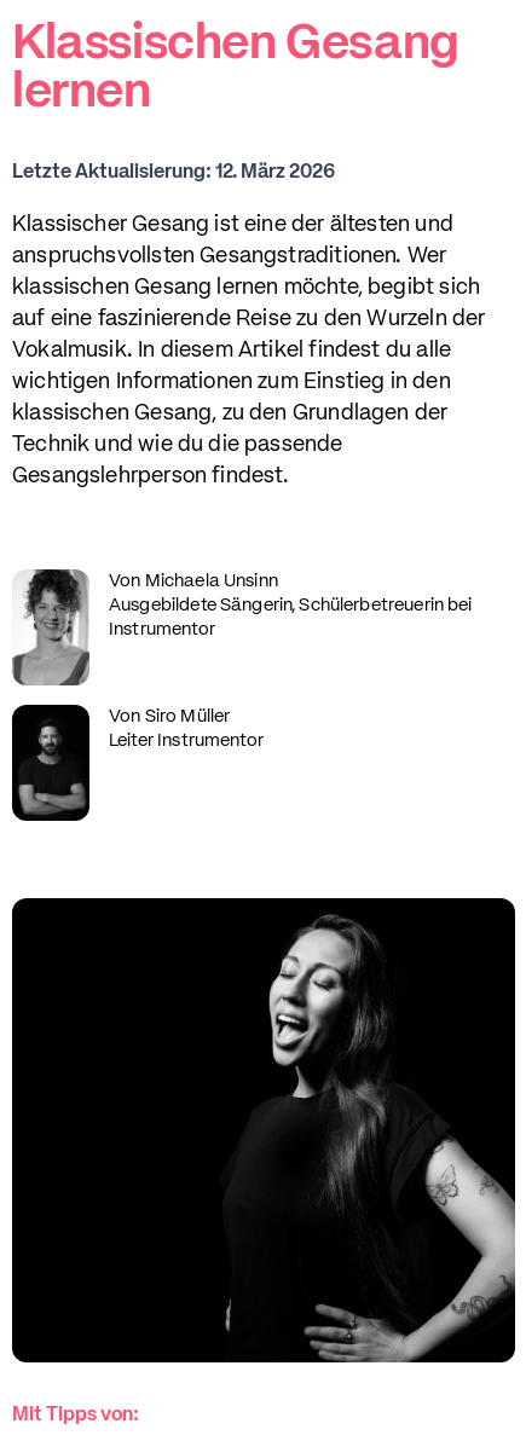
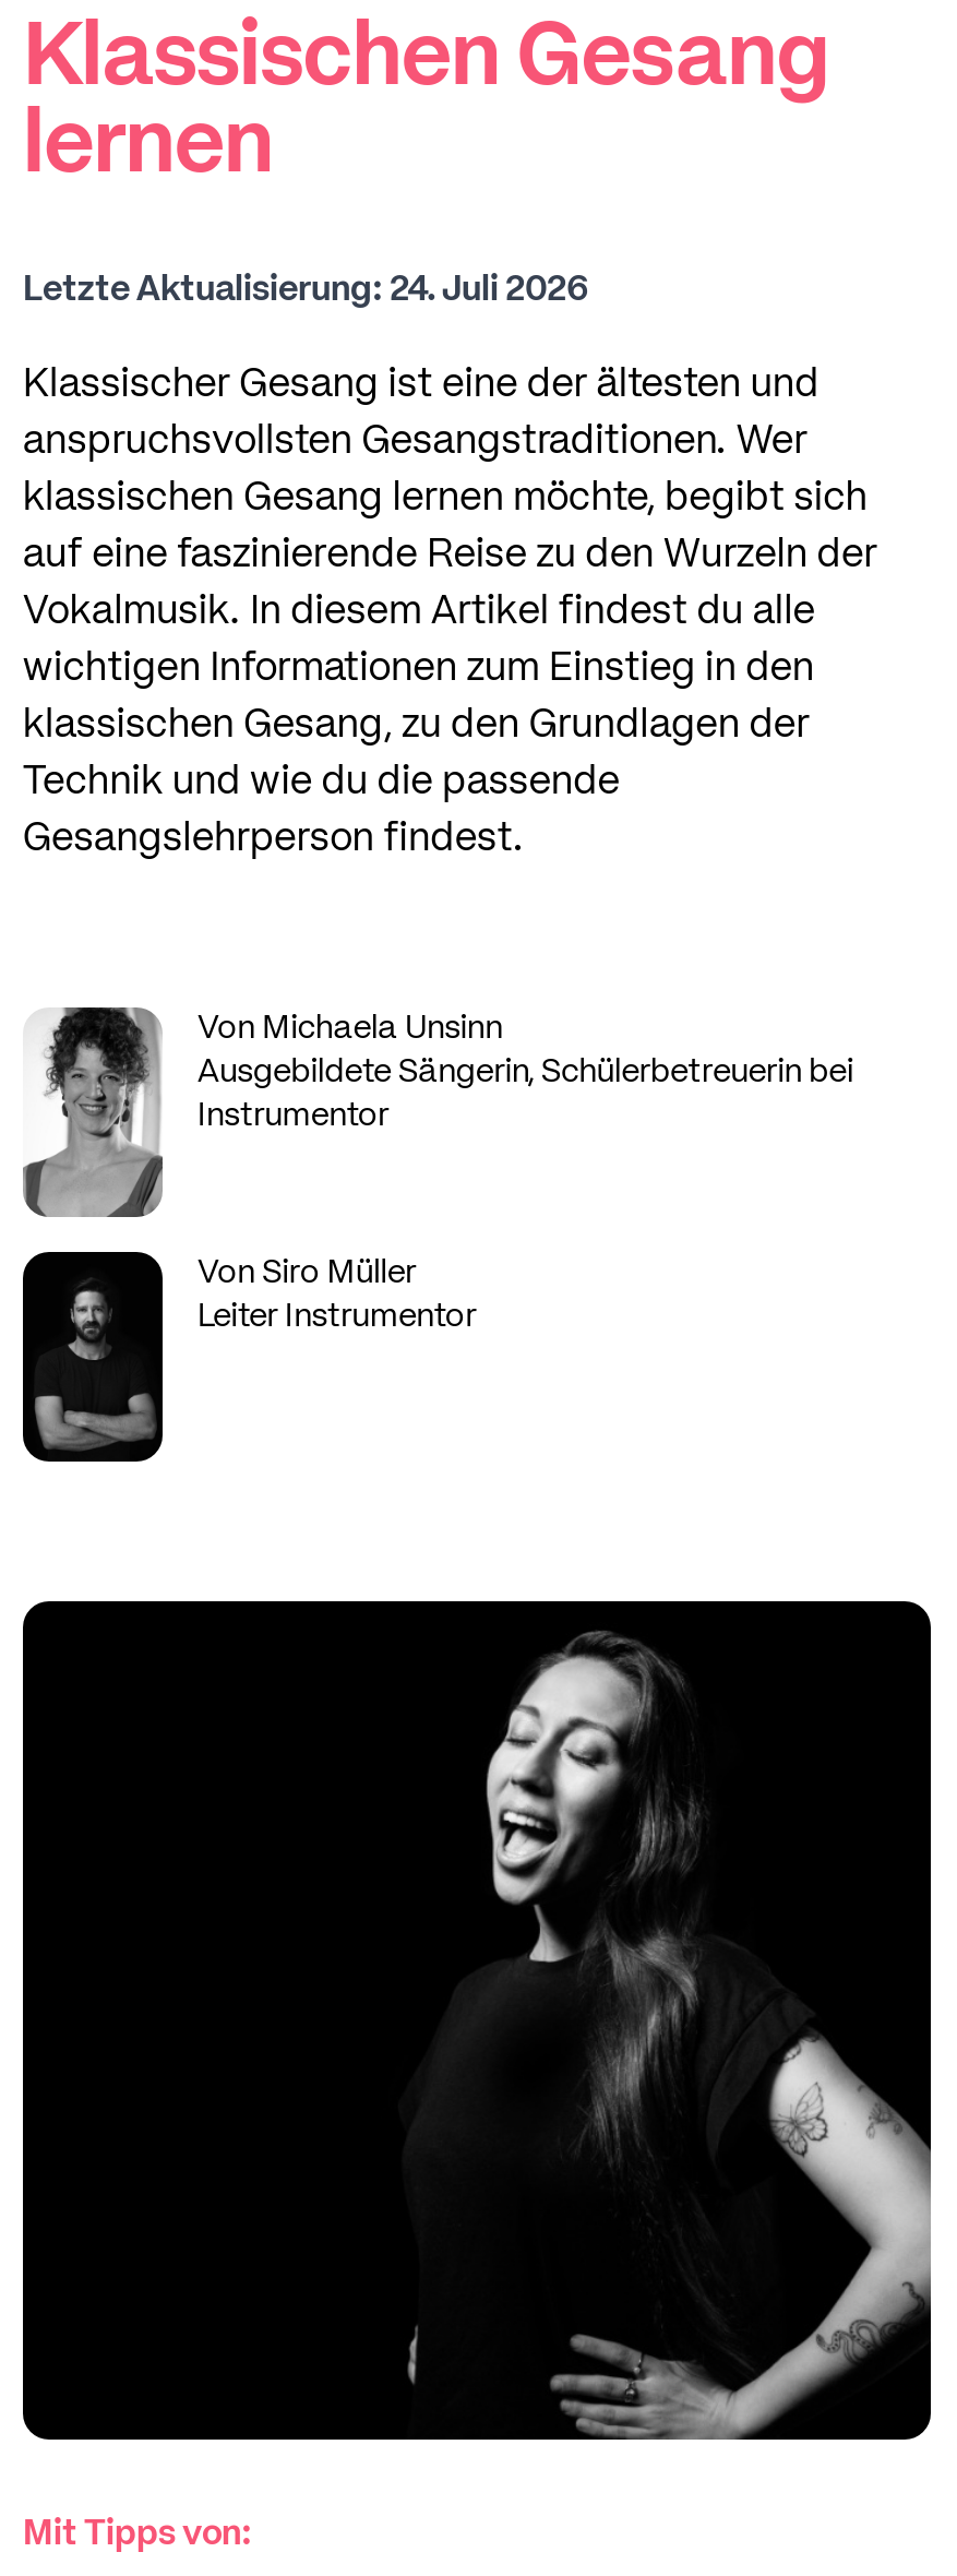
- Letzte Aktualisierung: 12. März 2026
+ Letzte Aktualisierung: 24. Juli 2026
